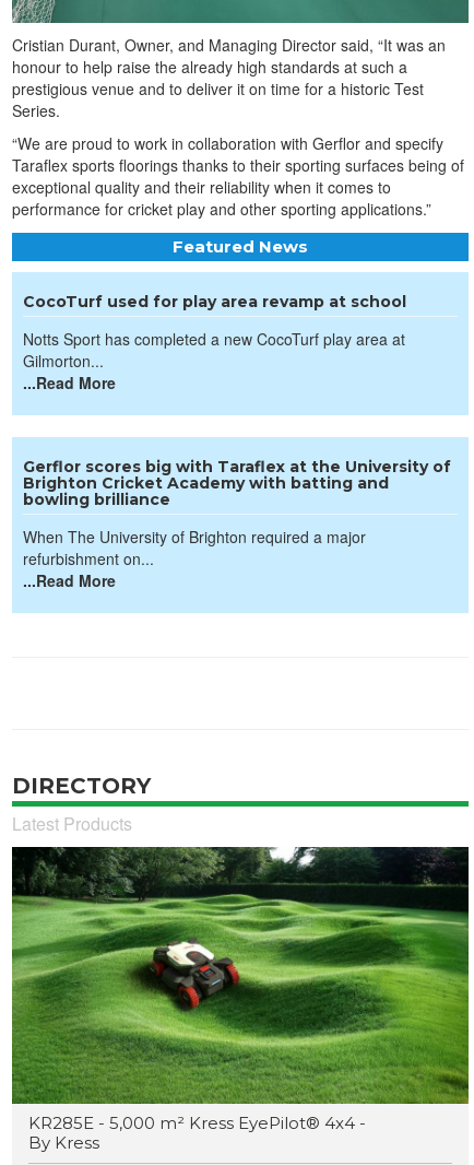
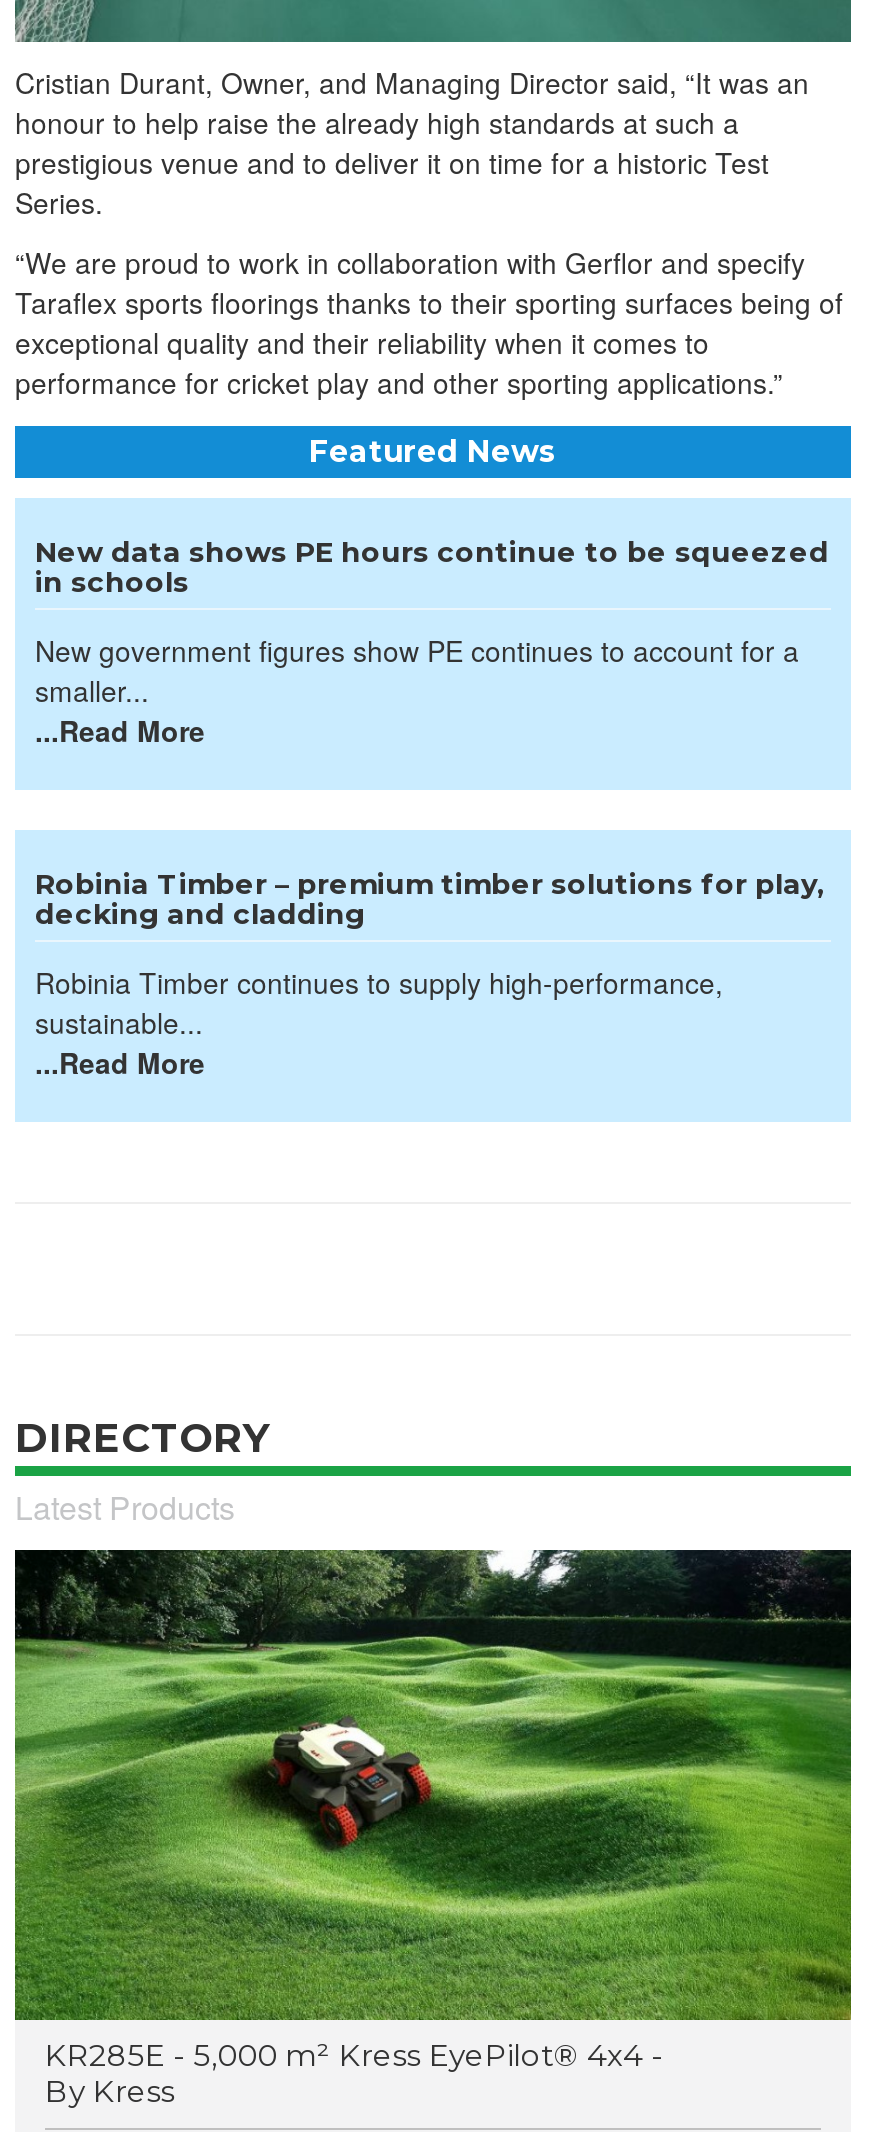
- CocoTurf used for play area revamp at school
+ New data shows PE hours continue to be squeezed
+ in schools

- Notts Sport has completed a new CocoTurf play area at
- Gilmorton...
+ New government figures show PE continues to account for a
+ smaller...

- Gerflor scores big with Taraflex at the University of
- Brighton Cricket Academy with batting and
- bowling brilliance
+ Robinia Timber – premium timber solutions for play,
+ decking and cladding

- When The University of Brighton required a major
- refurbishment on...
+ Robinia Timber continues to supply high-performance,
+ sustainable...
